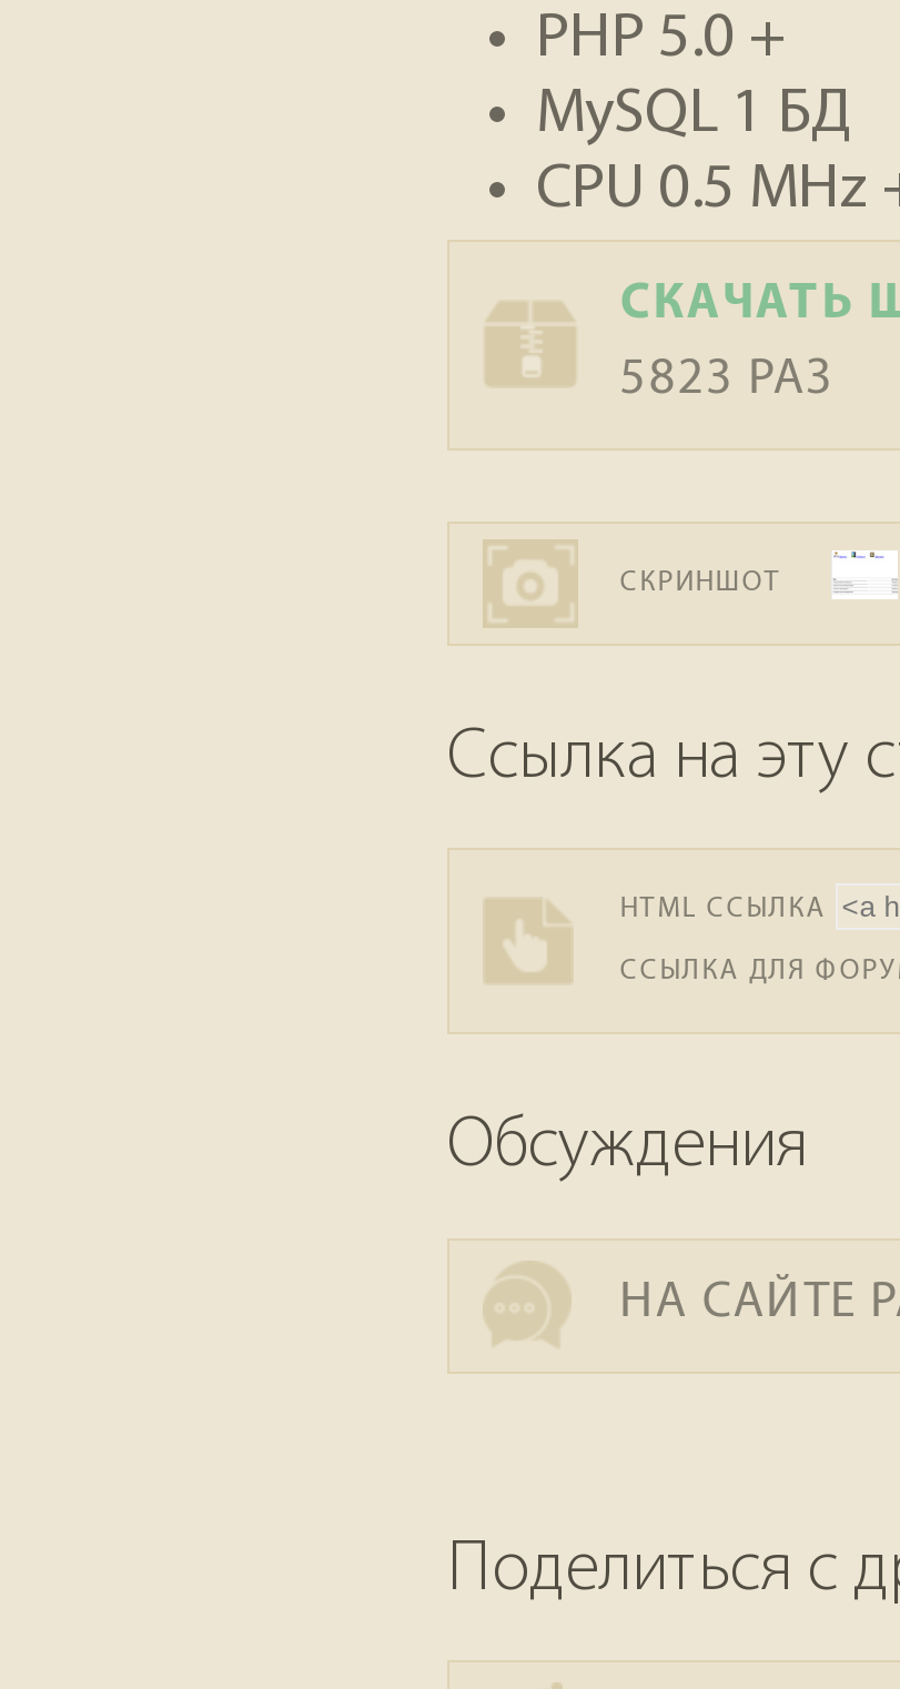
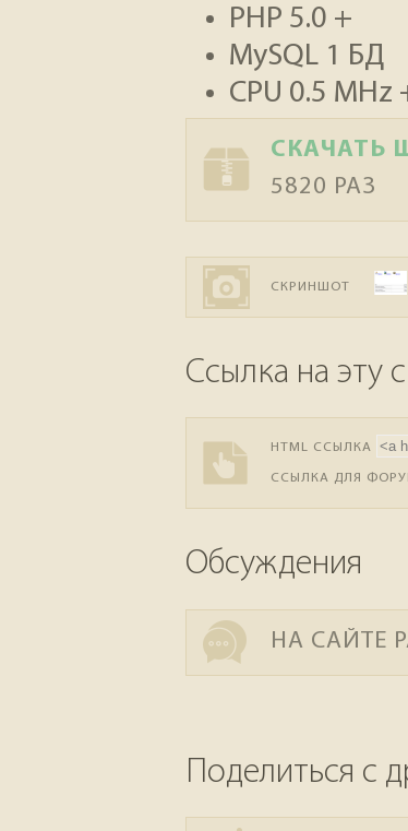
- 5823 РАЗ
+ 5820 РАЗ
